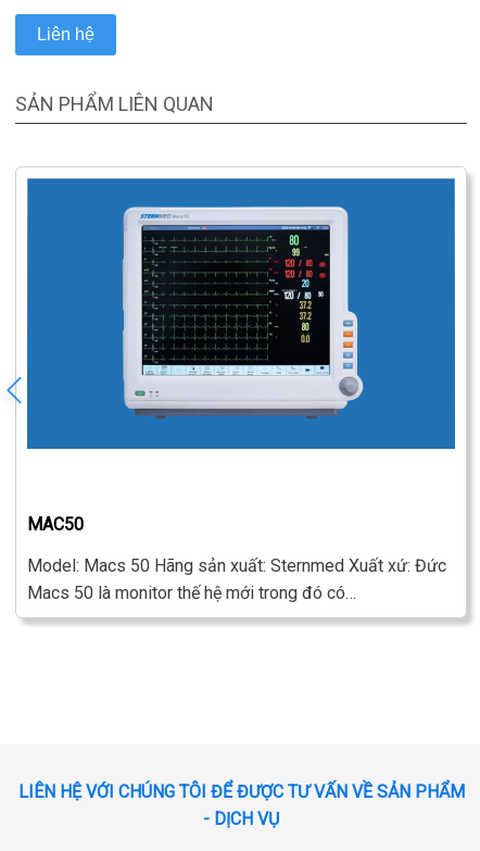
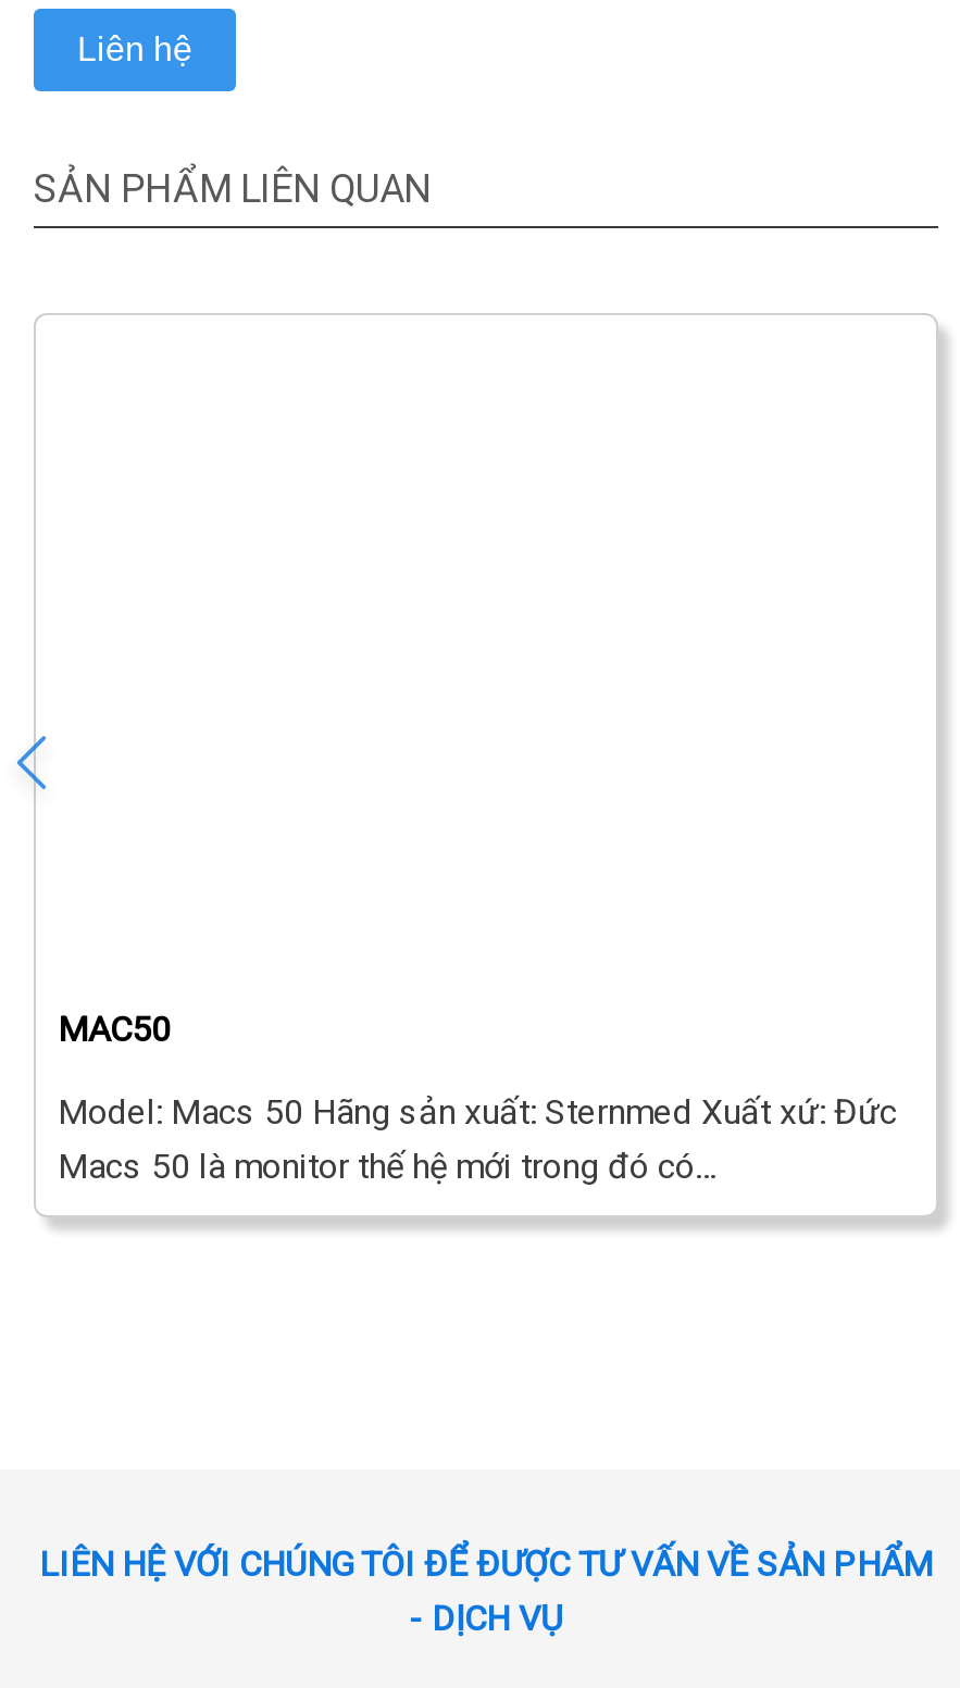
- [image]
